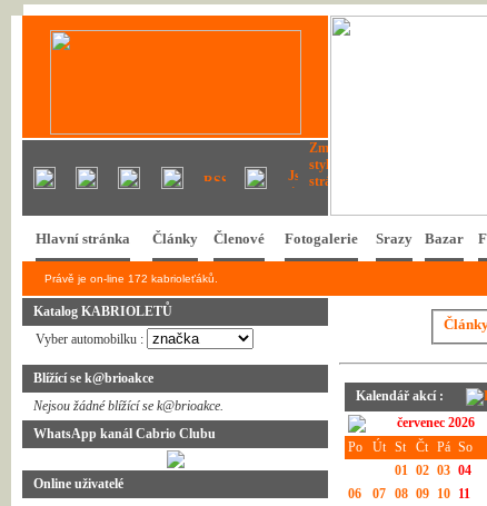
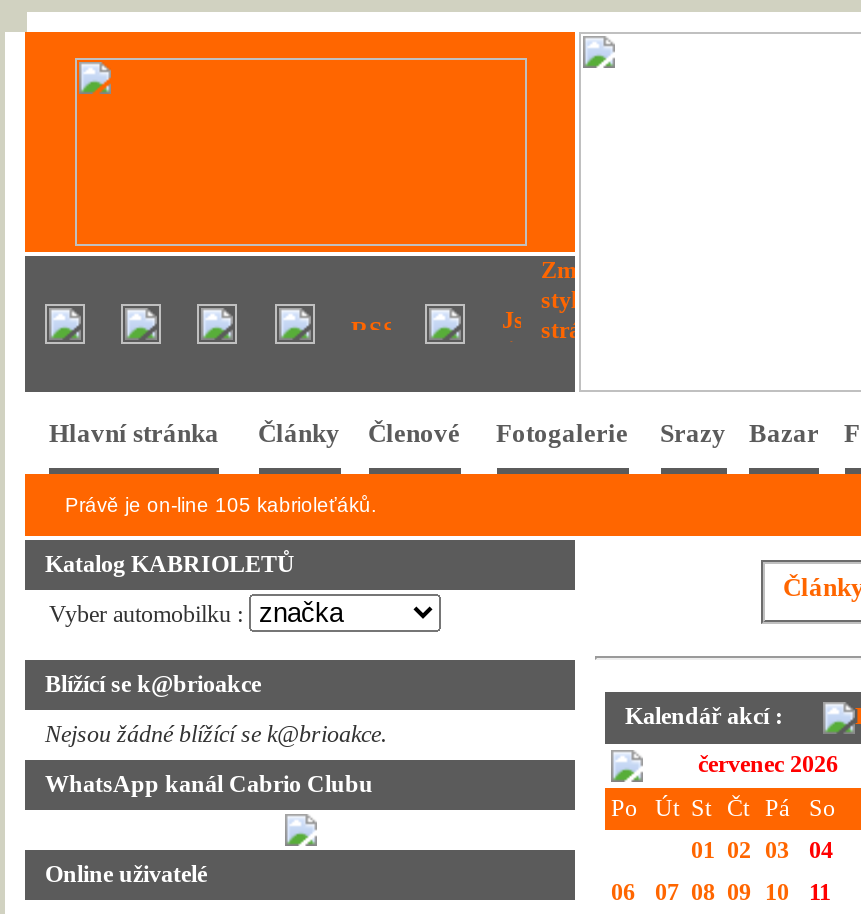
- Právě je on-line 172 kabrioleťáků.
+ Právě je on-line 105 kabrioleťáků.
